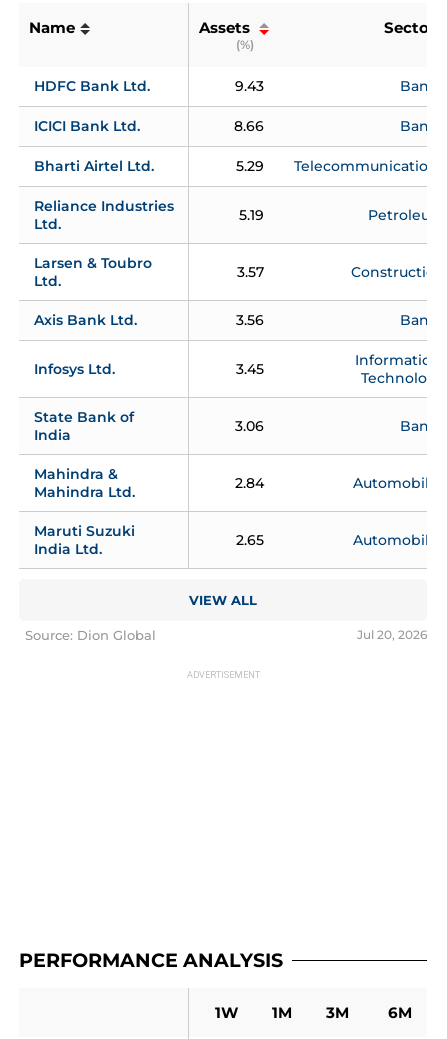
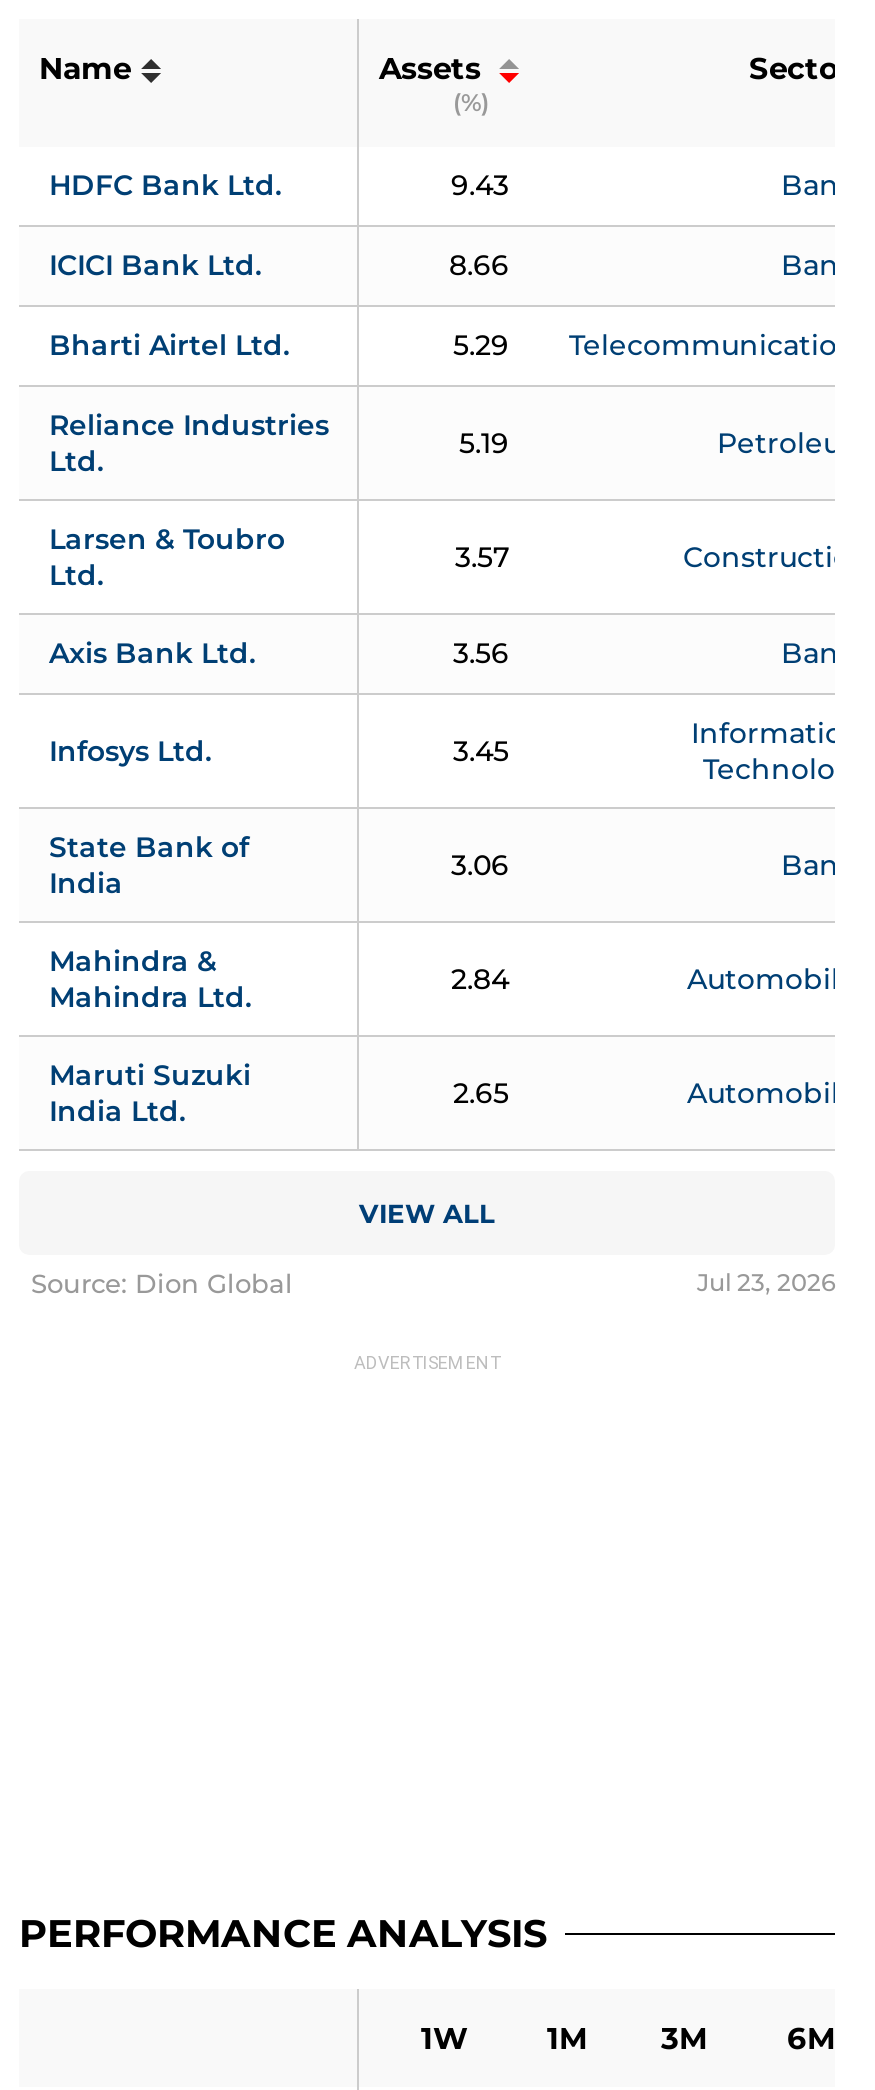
- Jul 20, 2026
+ Jul 23, 2026
